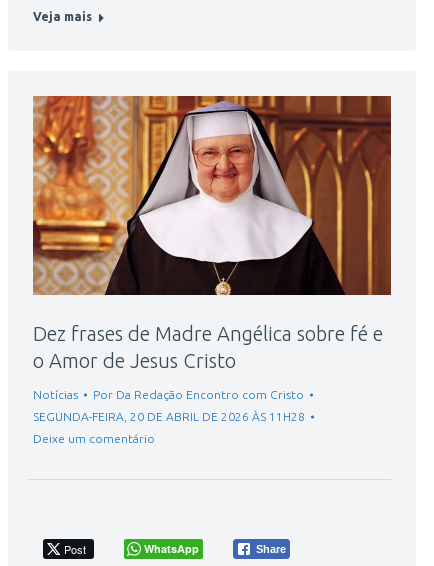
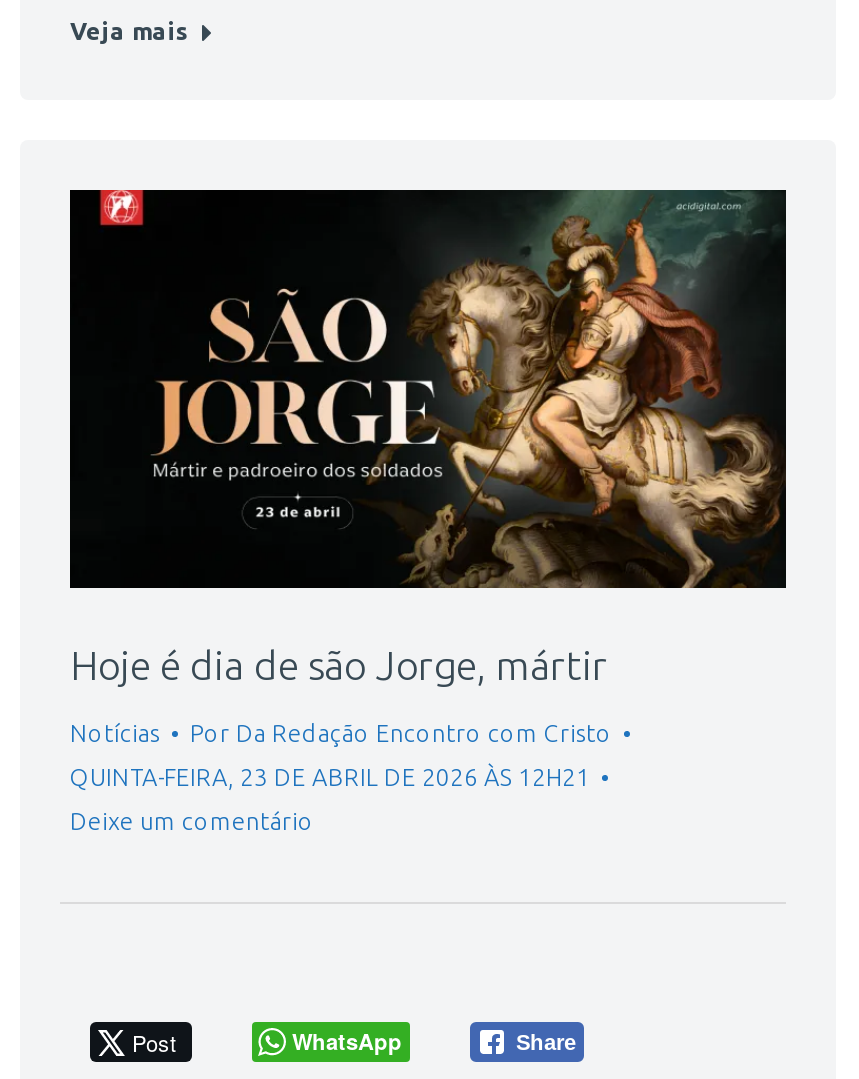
- [image]
- Dez frases de Madre Angélica sobre fé e
- o Amor de Jesus Cristo
+ [image]
+ Hoje é dia de são Jorge, mártir

- SEGUNDA-FEIRA, 20 DE ABRIL DE 2026 ÀS 11H28
+ QUINTA-FEIRA, 23 DE ABRIL DE 2026 ÀS 12H21
